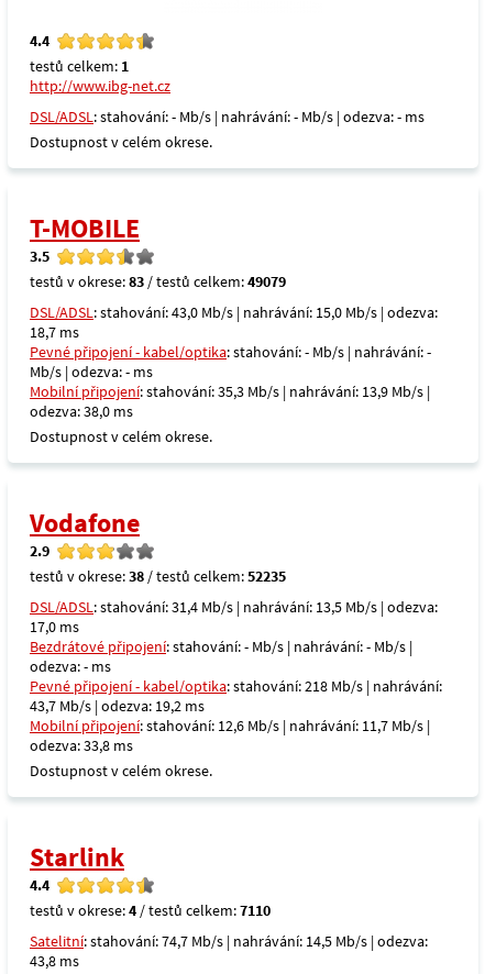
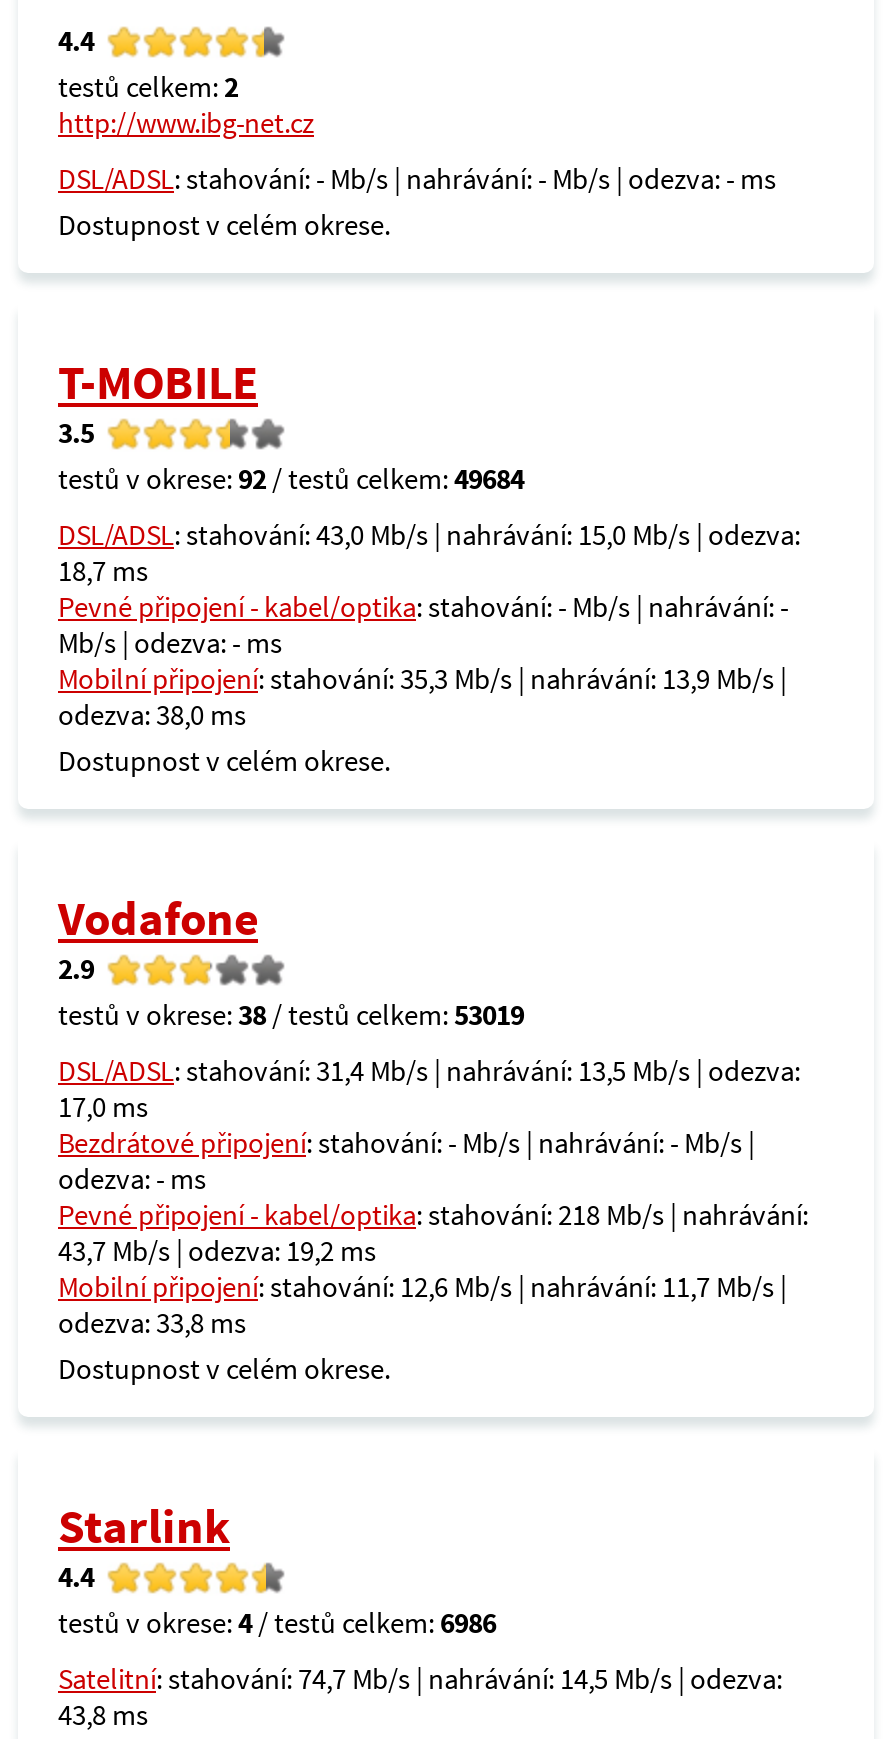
- testů celkem: 1
+ testů celkem: 2

- testů v okrese: 83 / testů celkem: 49079
+ testů v okrese: 92 / testů celkem: 49684

- testů v okrese: 38 / testů celkem: 52235
+ testů v okrese: 38 / testů celkem: 53019

- testů v okrese: 4 / testů celkem: 7110
+ testů v okrese: 4 / testů celkem: 6986
